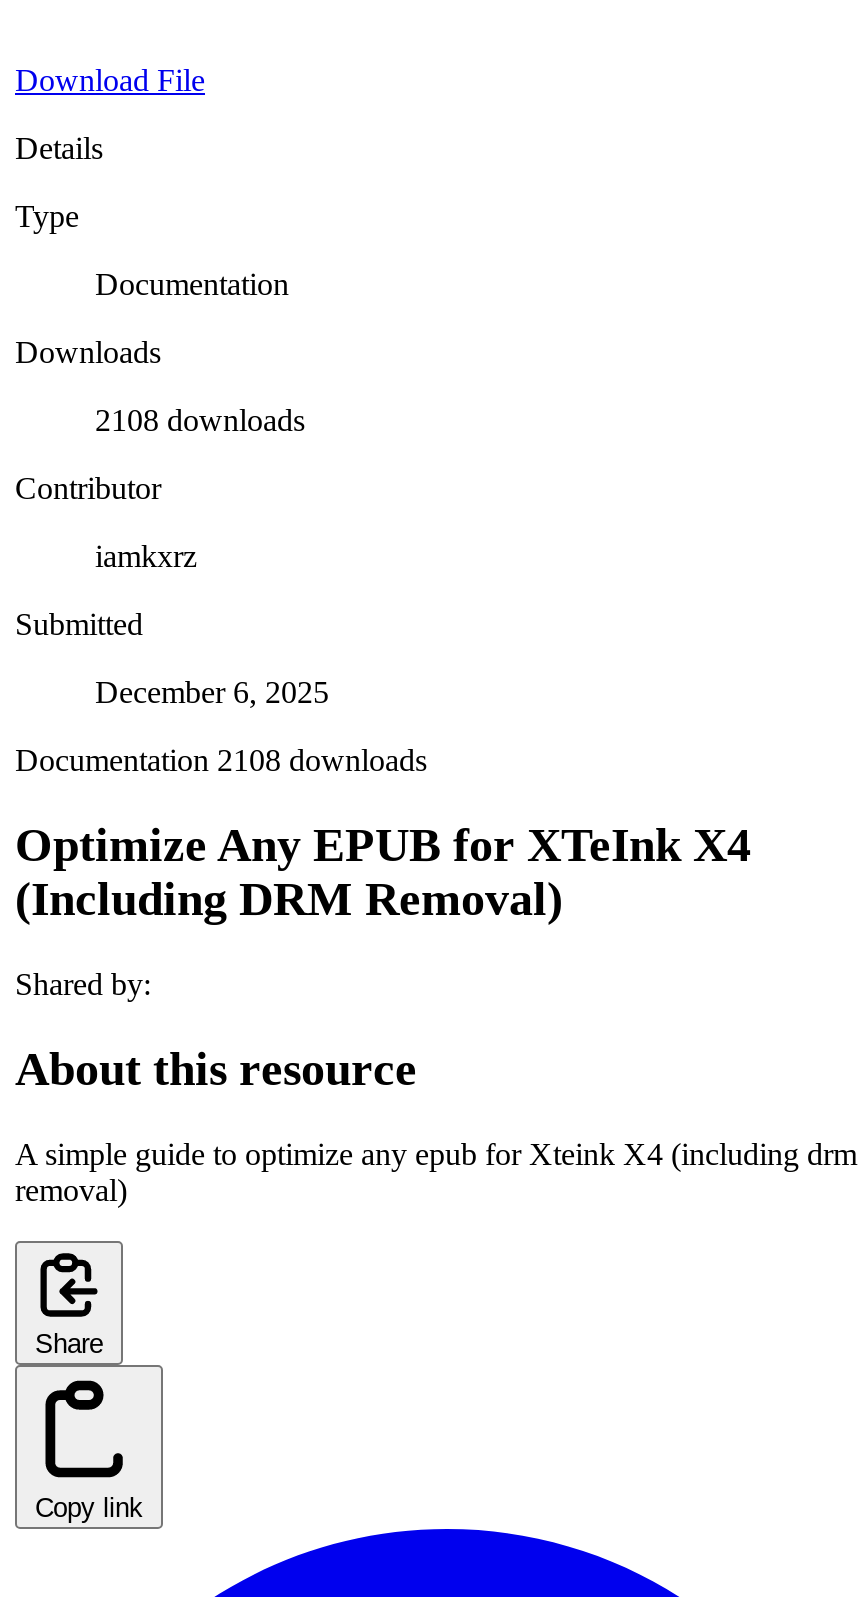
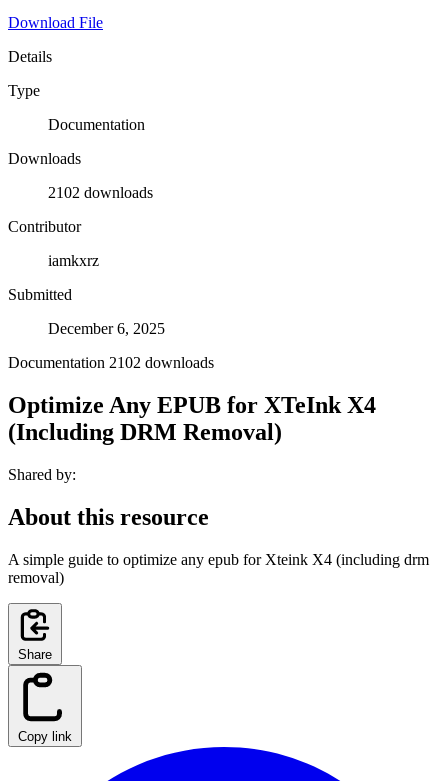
- 2108 downloads
+ 2102 downloads

- Documentation 2108 downloads
+ Documentation 2102 downloads
